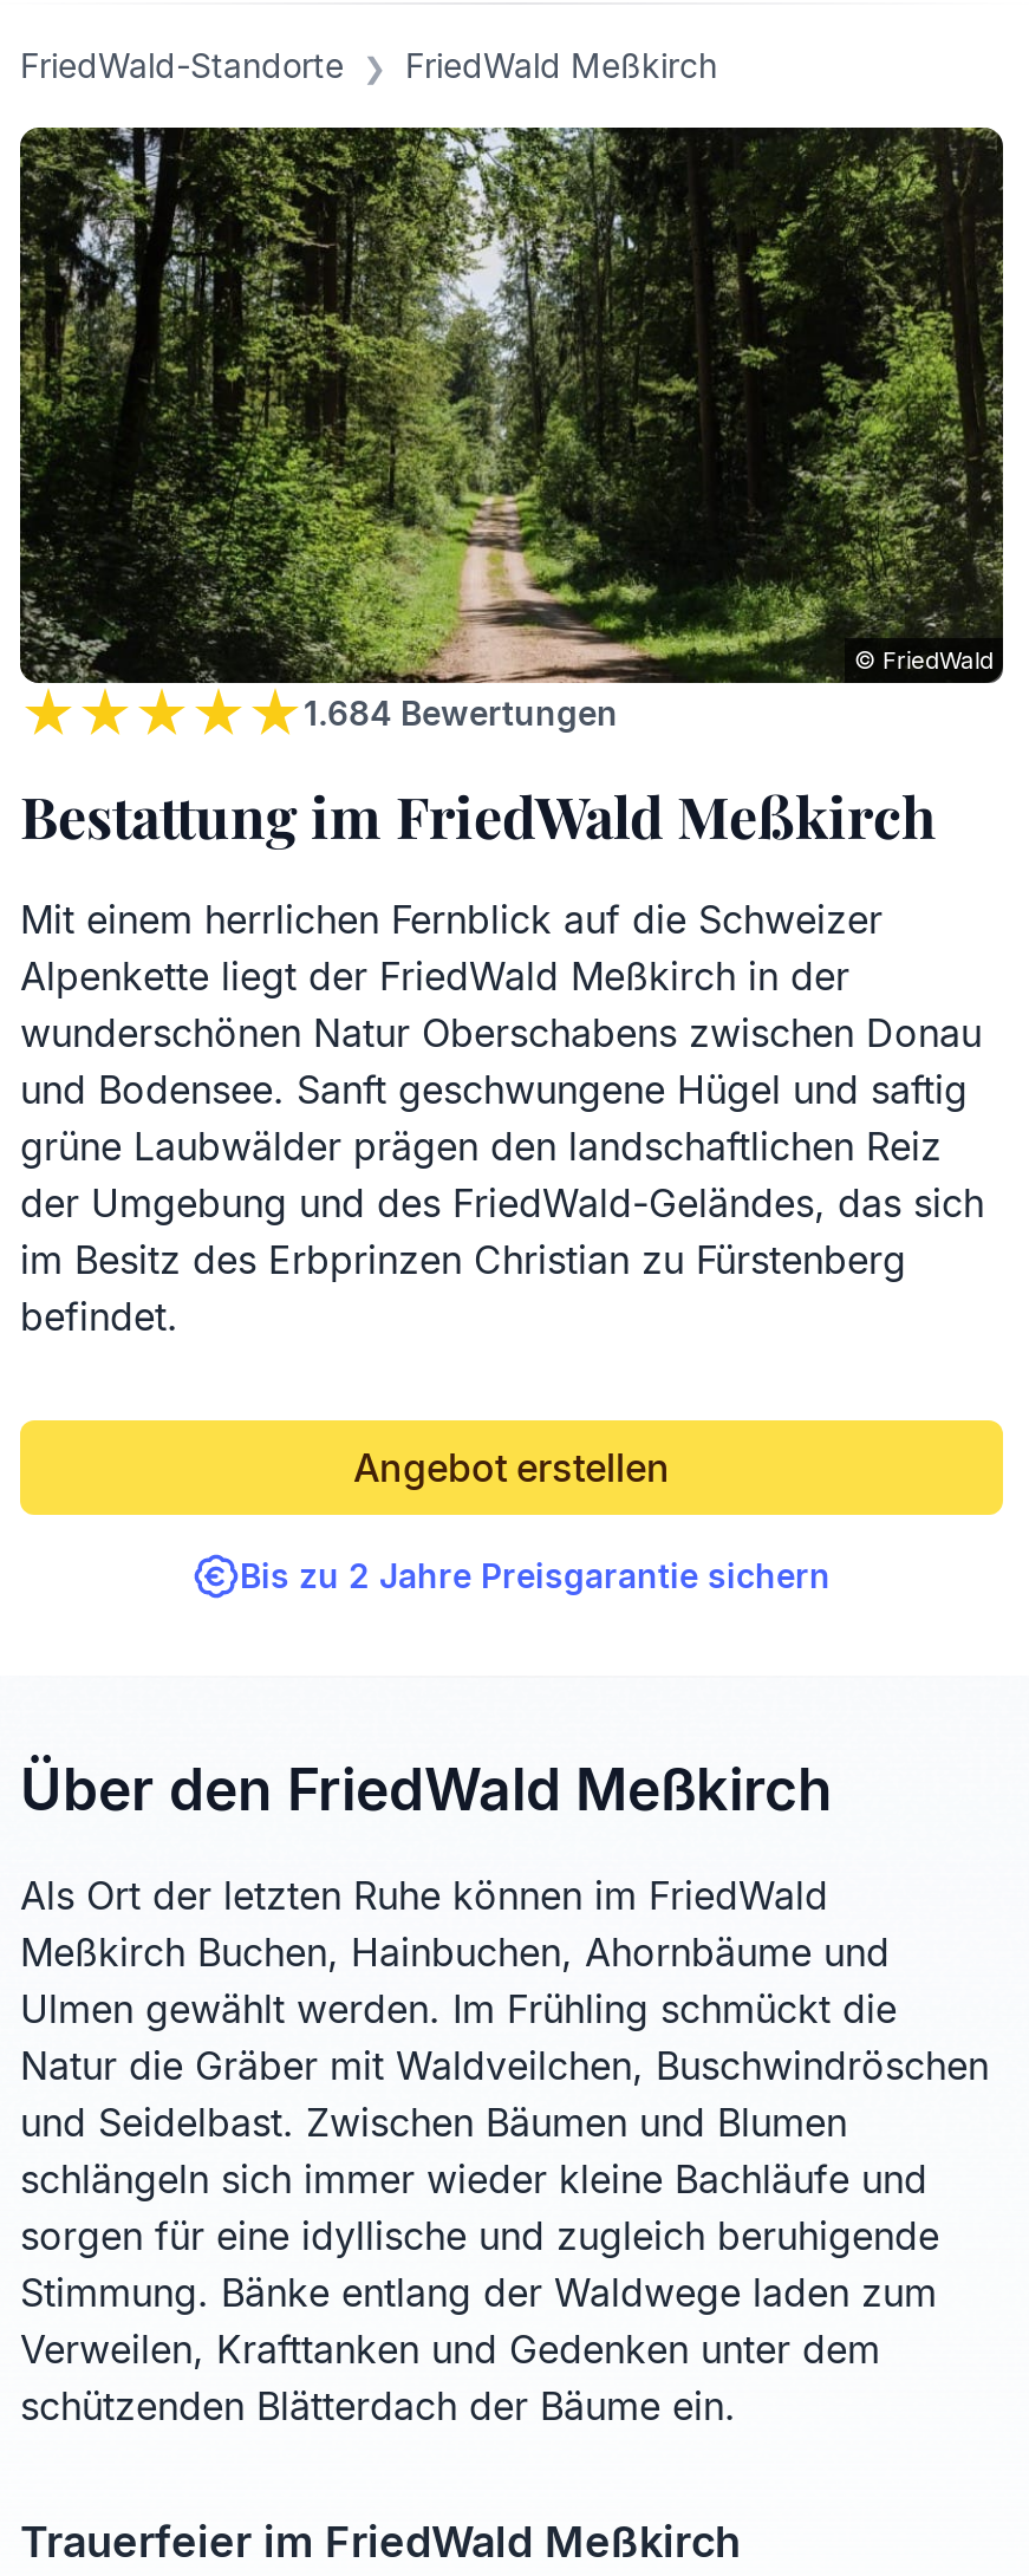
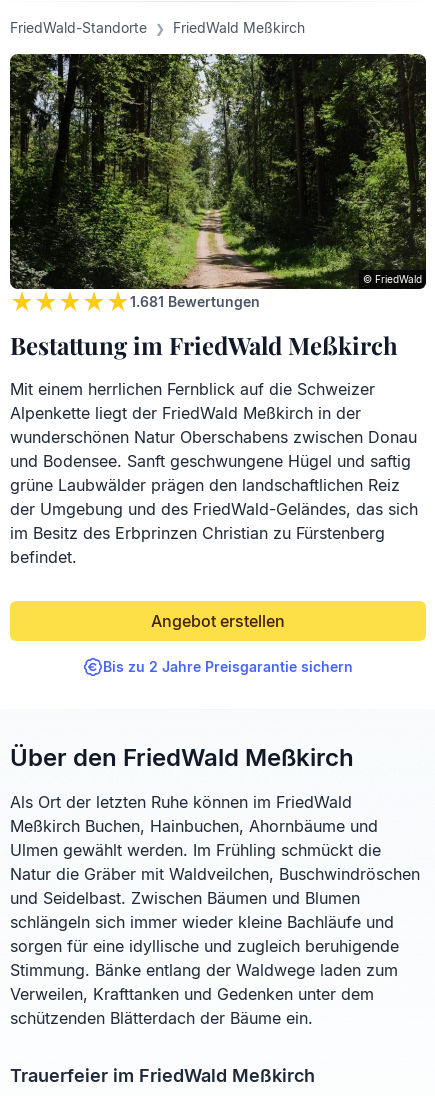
- 1.684 Bewertungen
+ 1.681 Bewertungen
